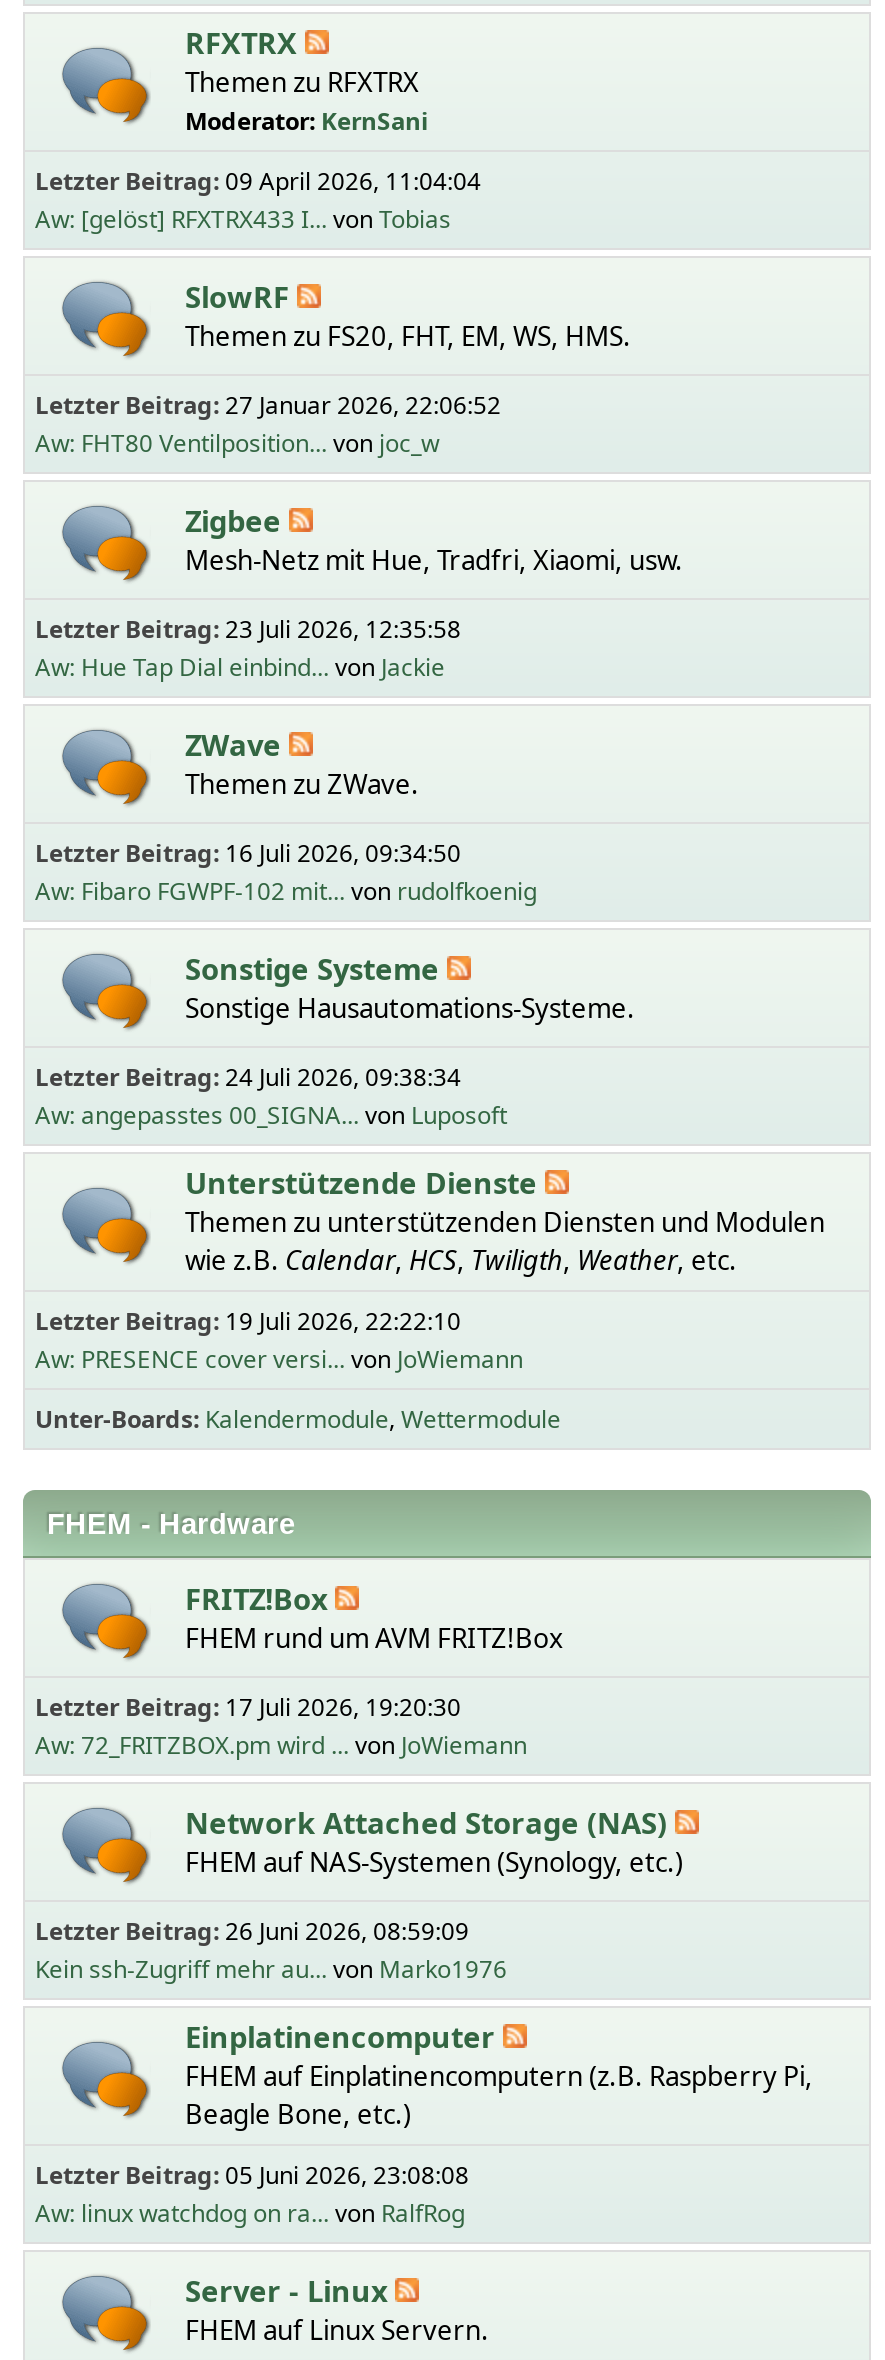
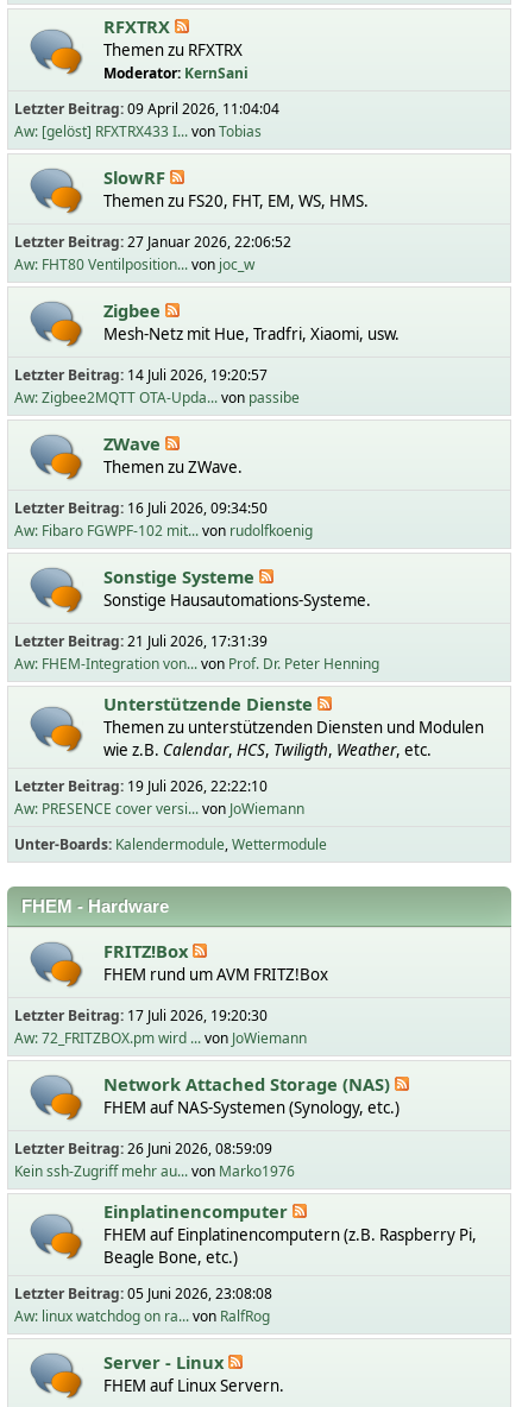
- Letzter Beitrag: 23 Juli 2026, 12:35:58
- Aw: Hue Tap Dial einbind... von Jackie
+ Letzter Beitrag: 14 Juli 2026, 19:20:57
+ Aw: Zigbee2MQTT OTA-Upda... von passibe

- Letzter Beitrag: 24 Juli 2026, 09:38:34
- Aw: angepasstes 00_SIGNA... von Luposoft
+ Letzter Beitrag: 21 Juli 2026, 17:31:39
+ Aw: FHEM-Integration von... von Prof. Dr. Peter Henning
